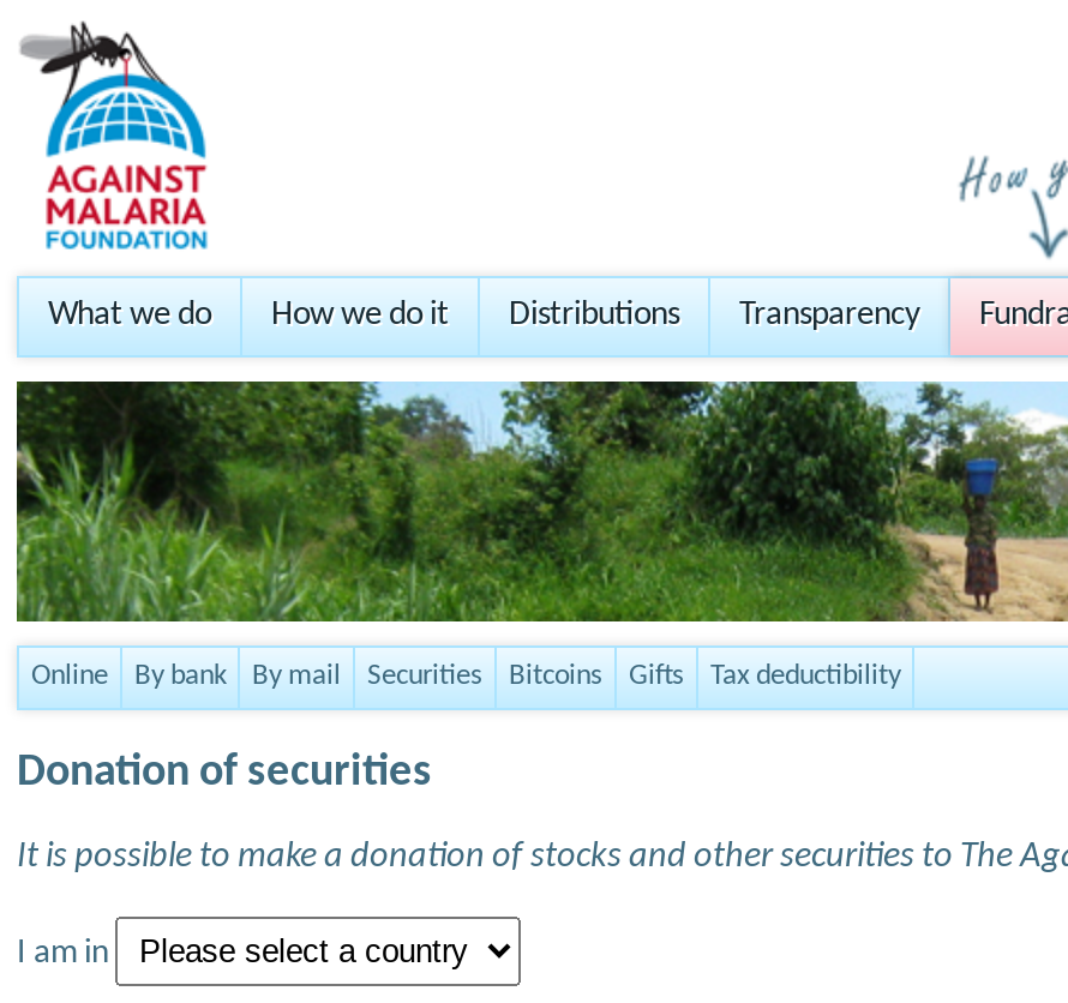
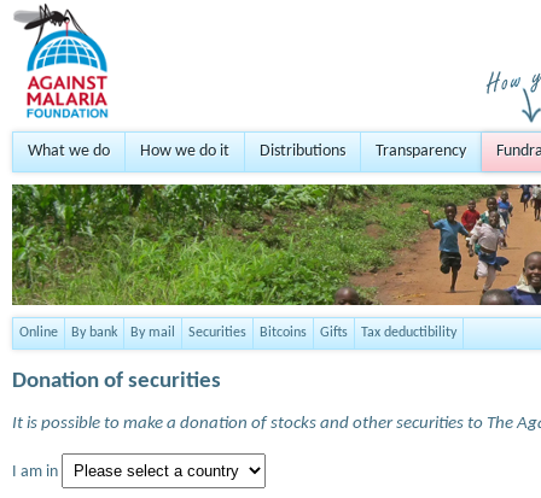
- [image]
+ [image]
